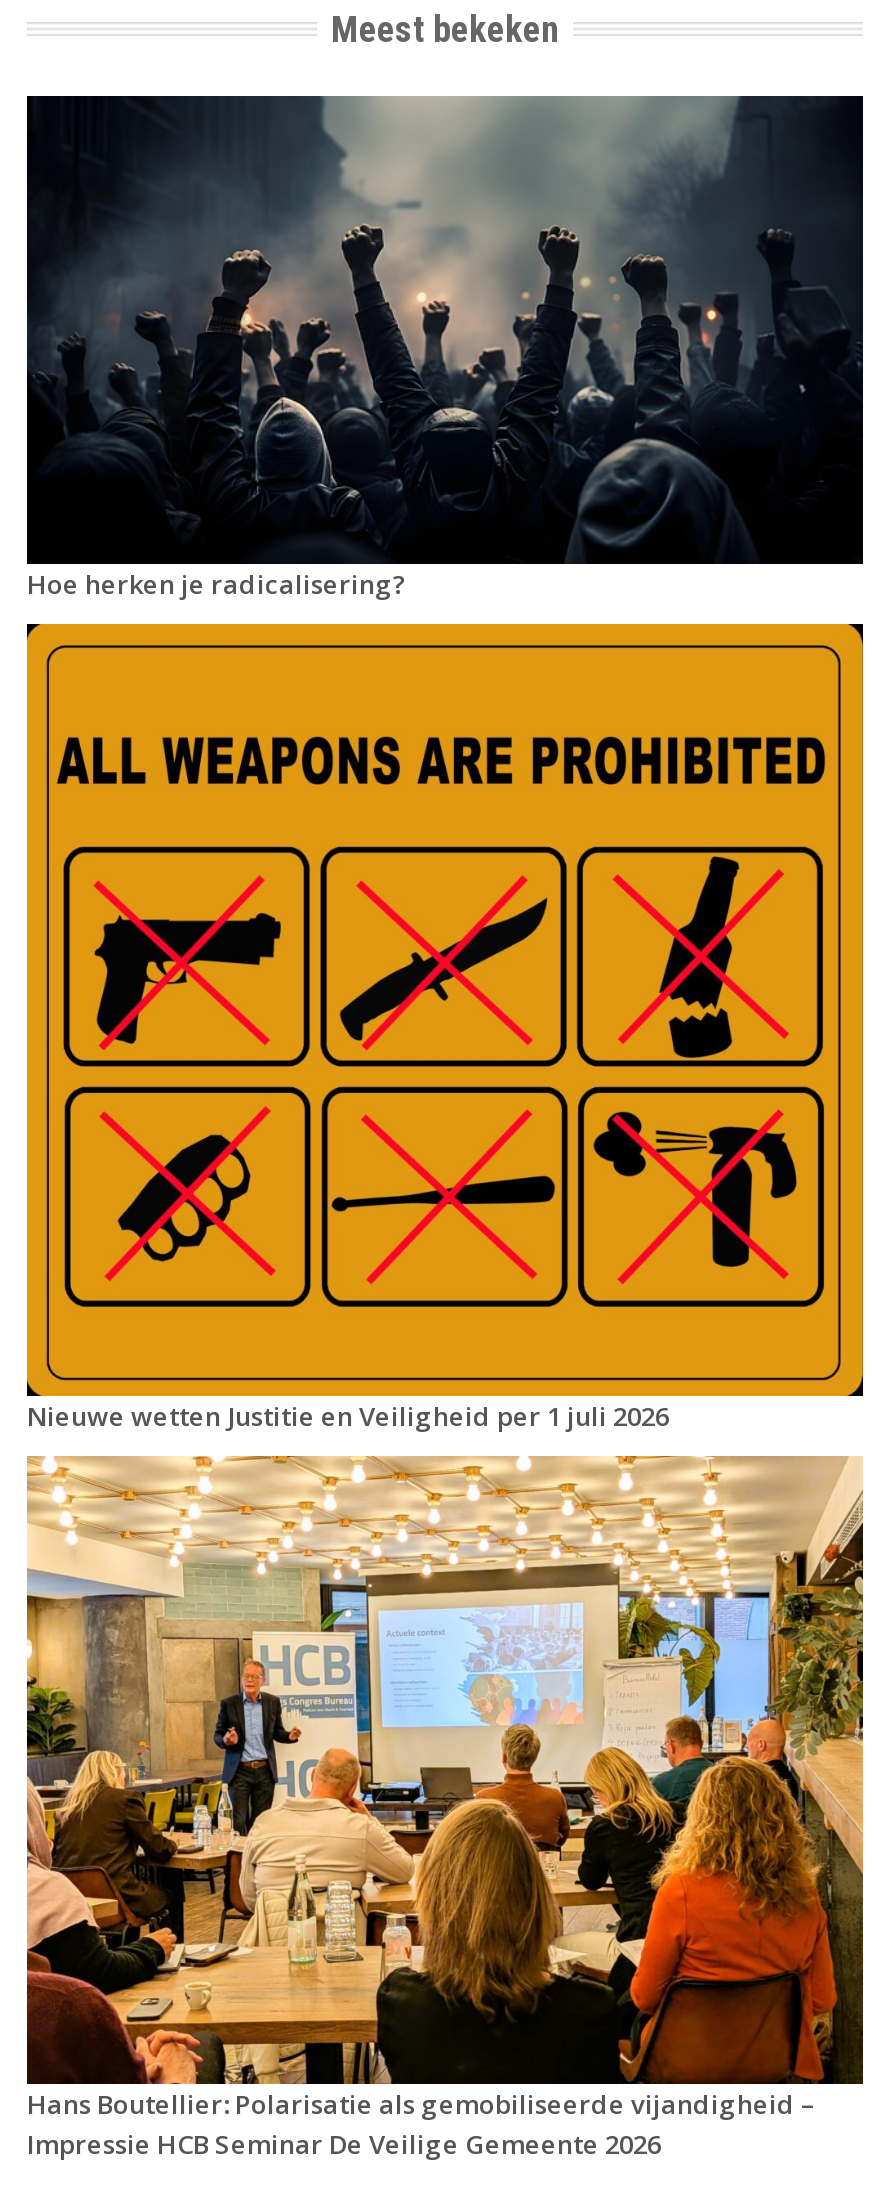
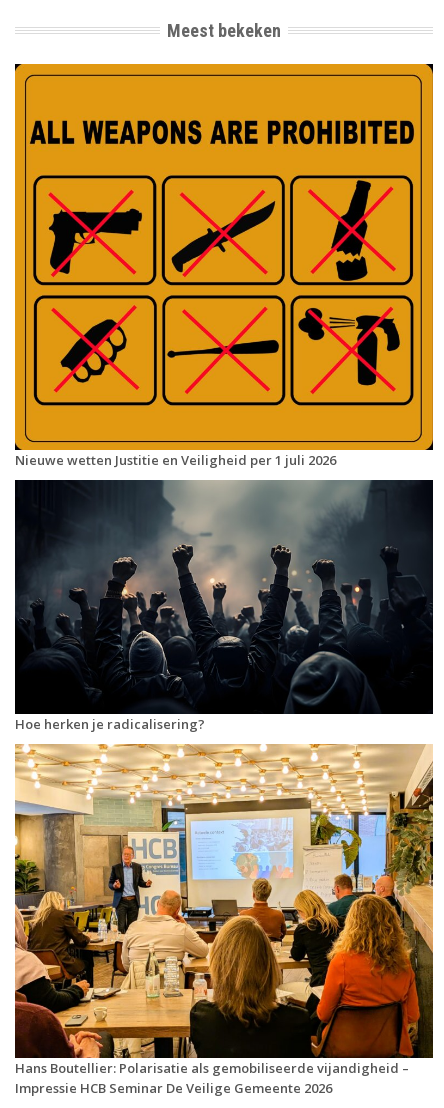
moved down: [image] | Hoe herken je radicalisering?

moved up: [image]

moved up: [image]

moved up: [image]

moved up: Nieuwe wetten Justitie en Veiligheid per 1 juli 2026
